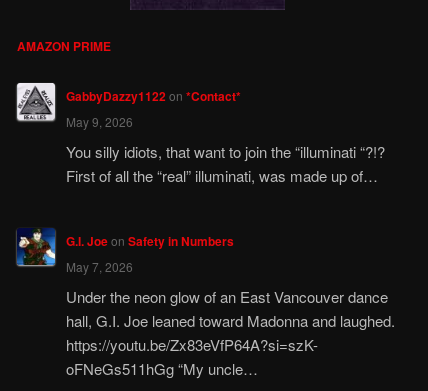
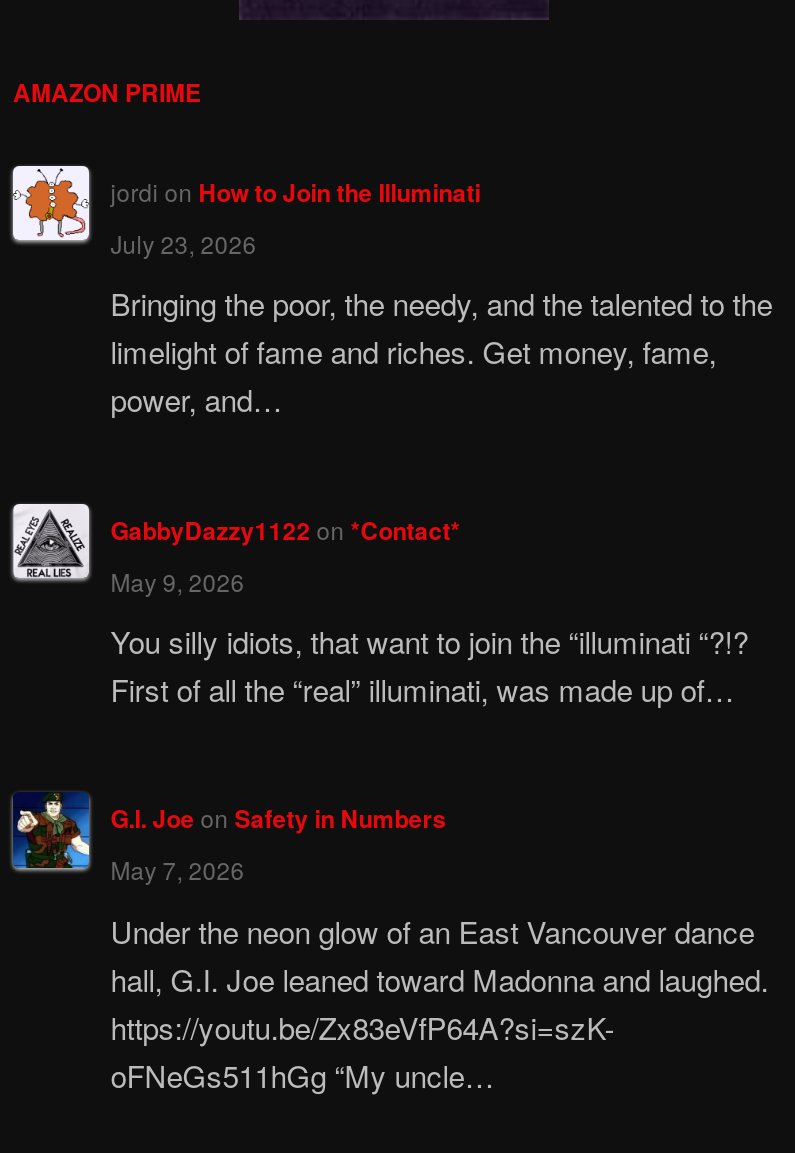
+ [image]
+ jordi on How to Join the Illuminati
+ July 23, 2026
+ Bringing the poor, the needy, and the talented to the
+ limelight of fame and riches. Get money, fame,
+ power, and…
